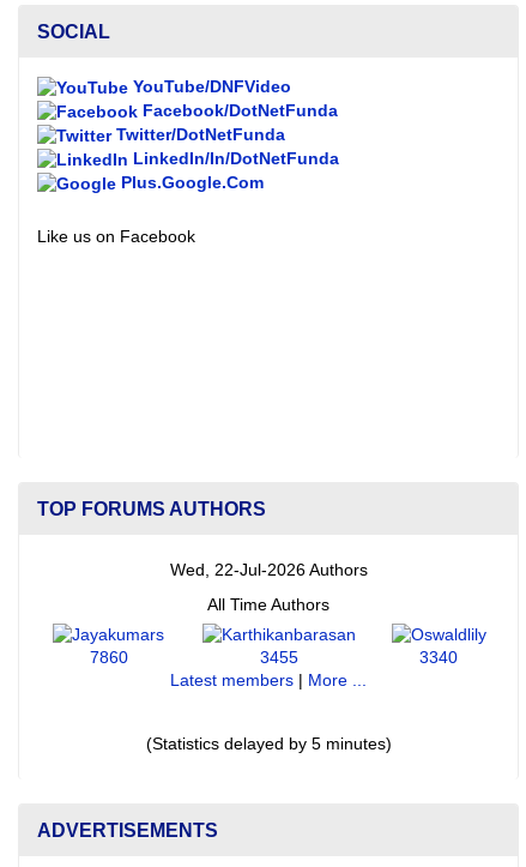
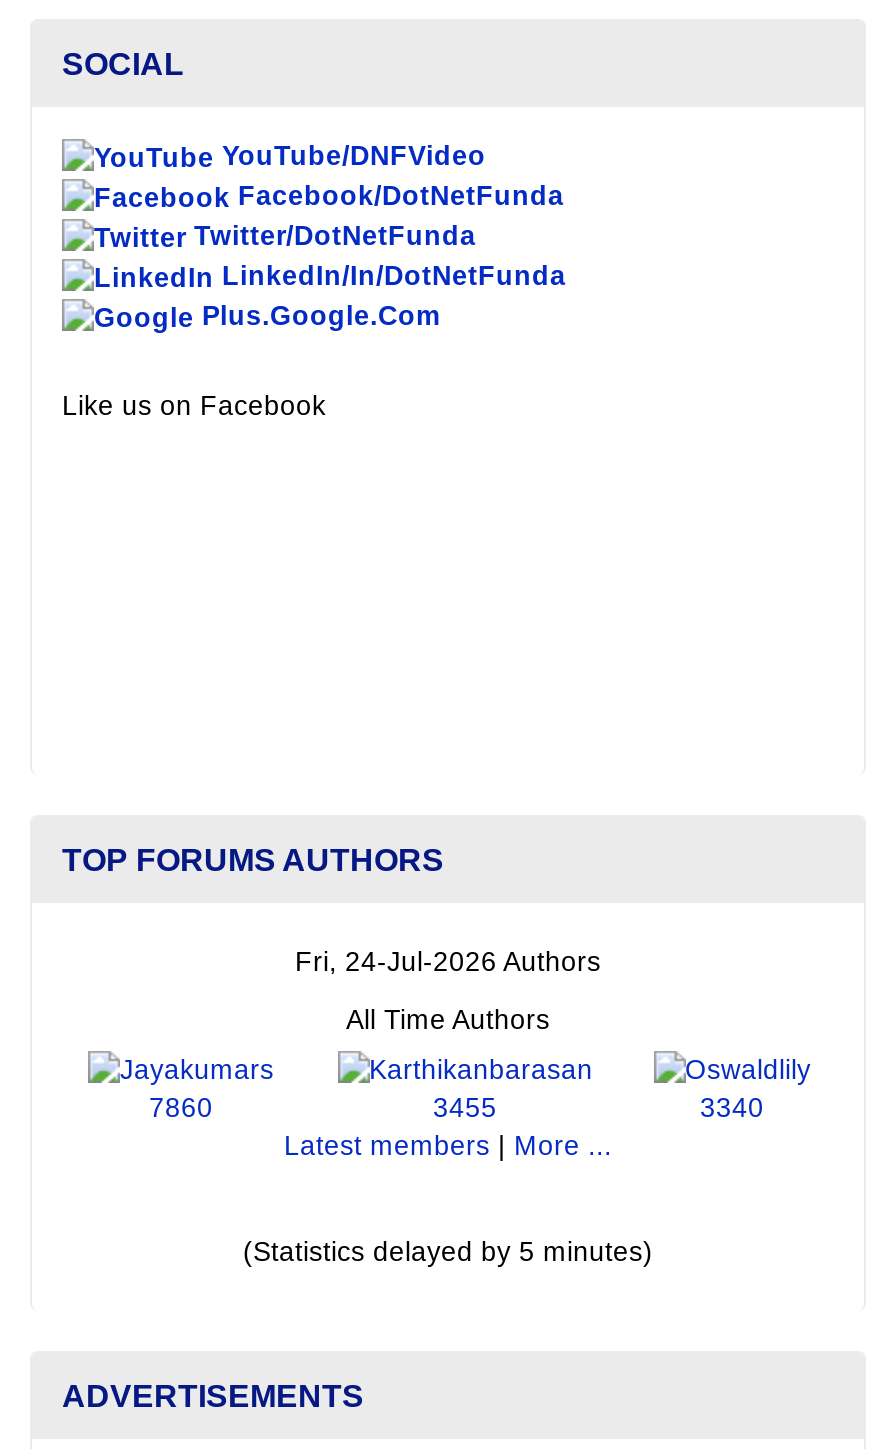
- Wed, 22-Jul-2026 Authors
+ Fri, 24-Jul-2026 Authors
